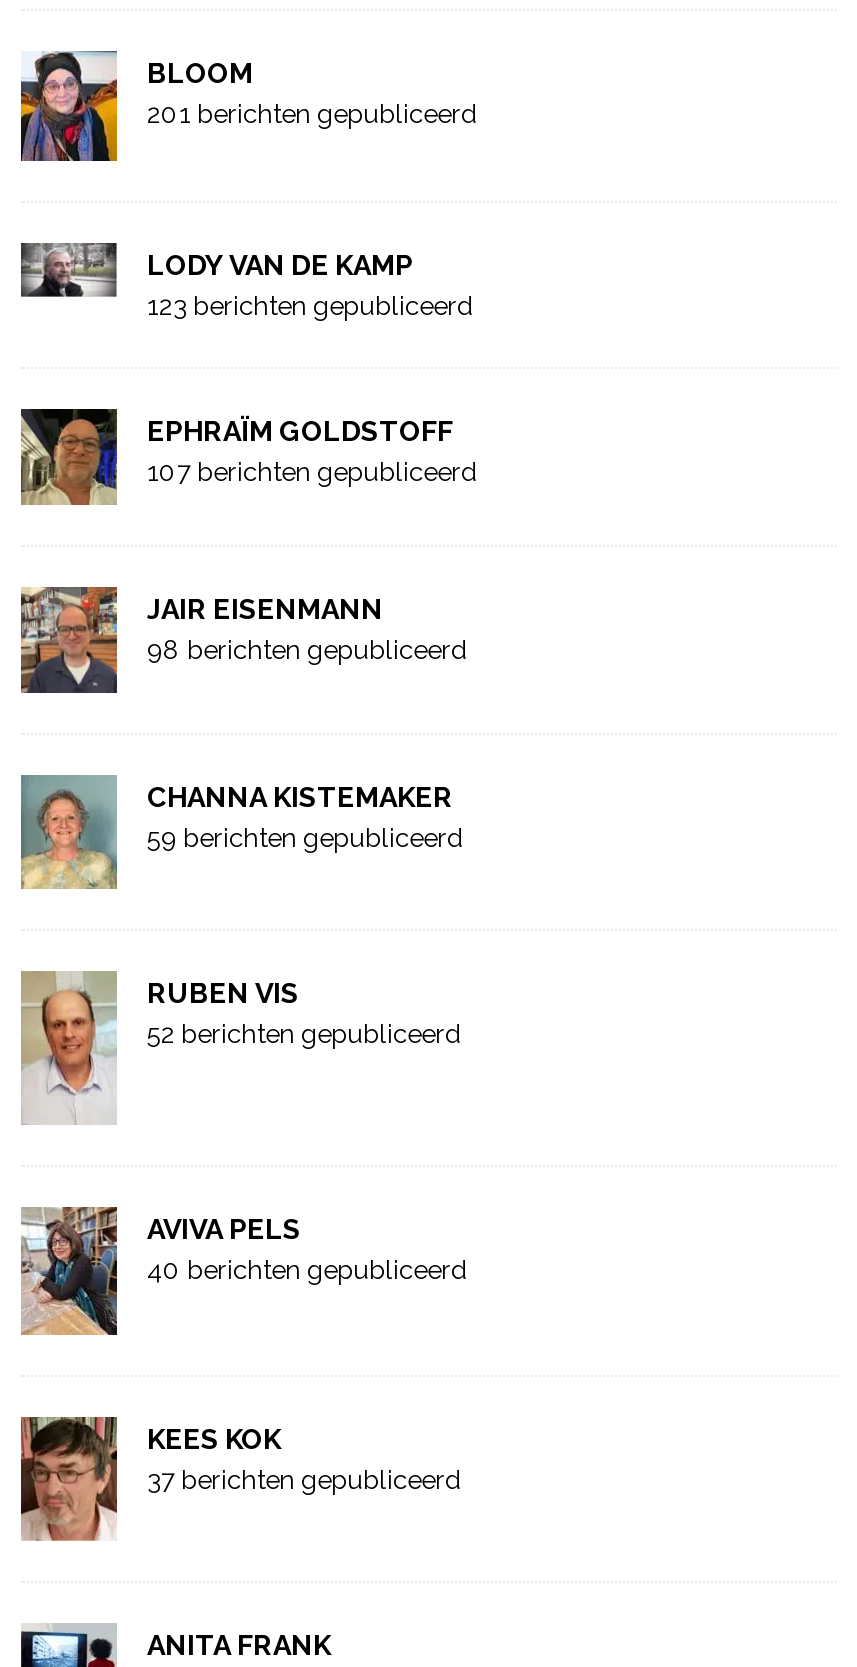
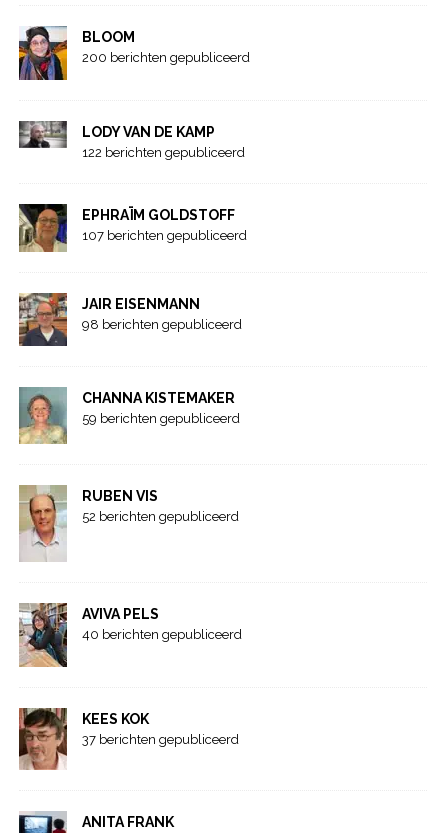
- 201 berichten gepubliceerd
+ 200 berichten gepubliceerd

- 123 berichten gepubliceerd
+ 122 berichten gepubliceerd
